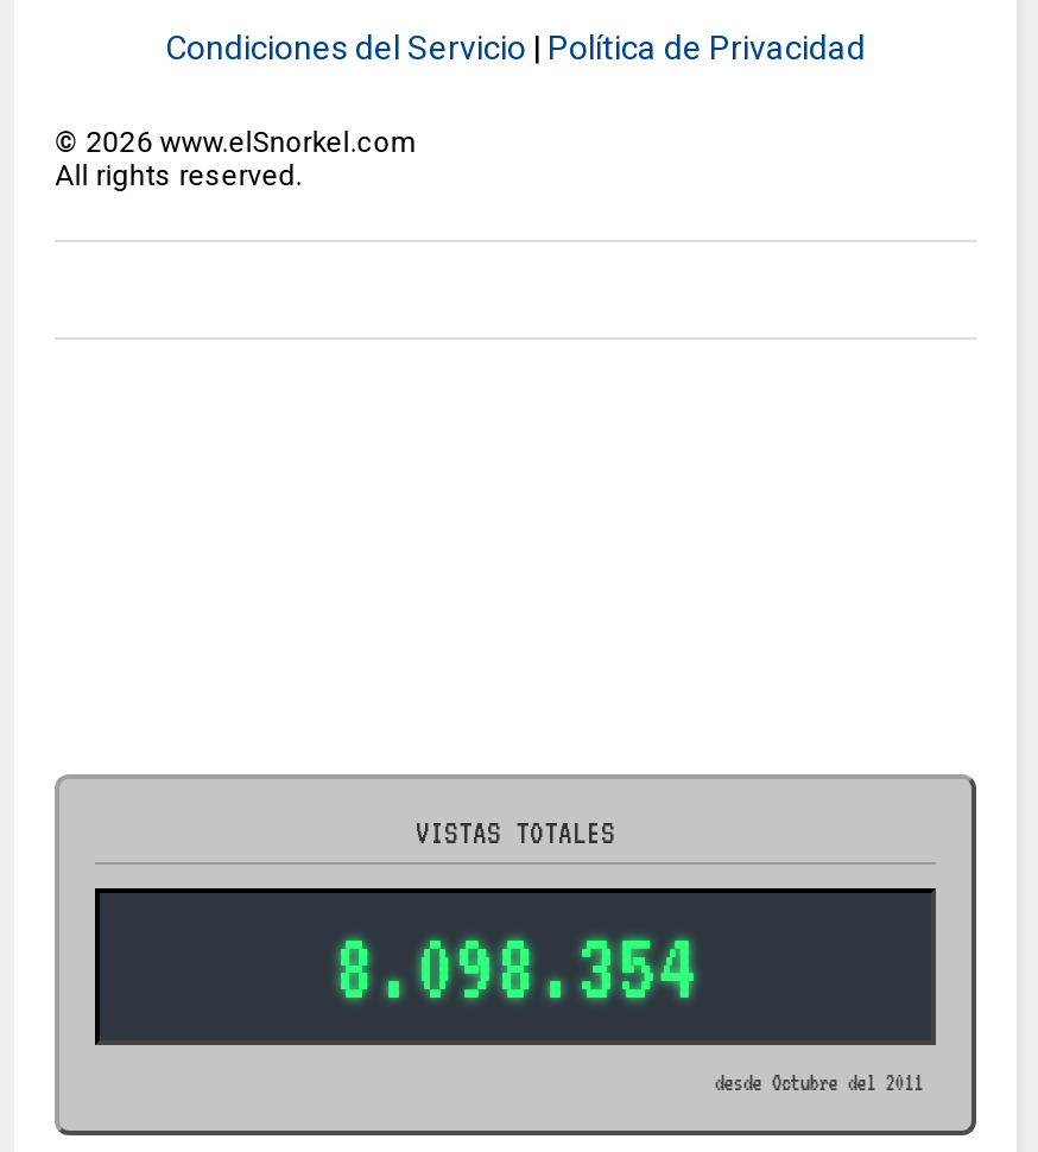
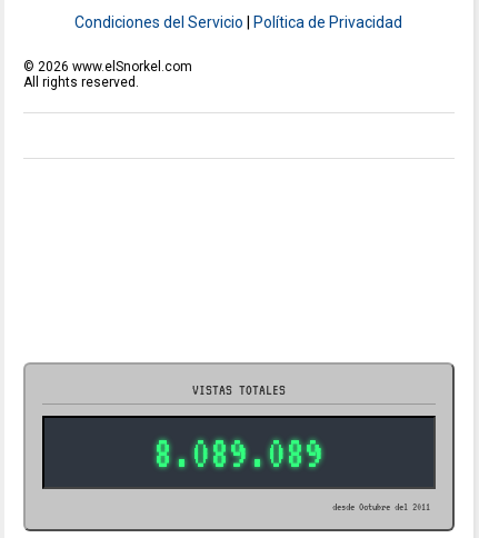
- 8.098.354
+ 8.089.089
